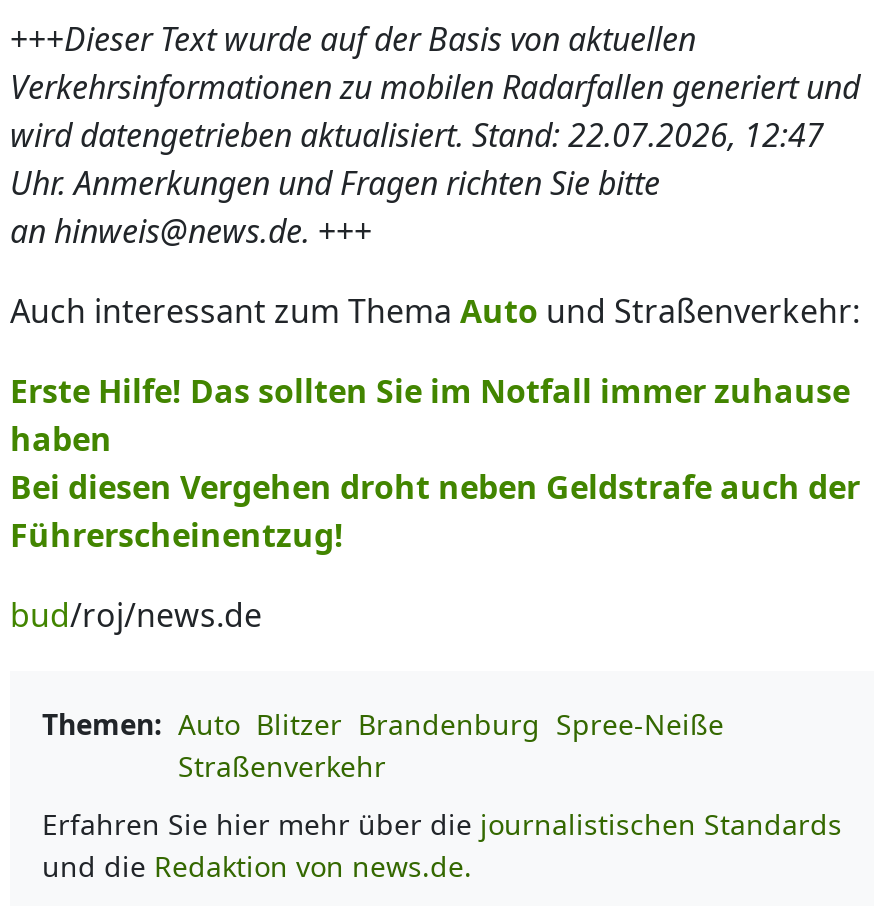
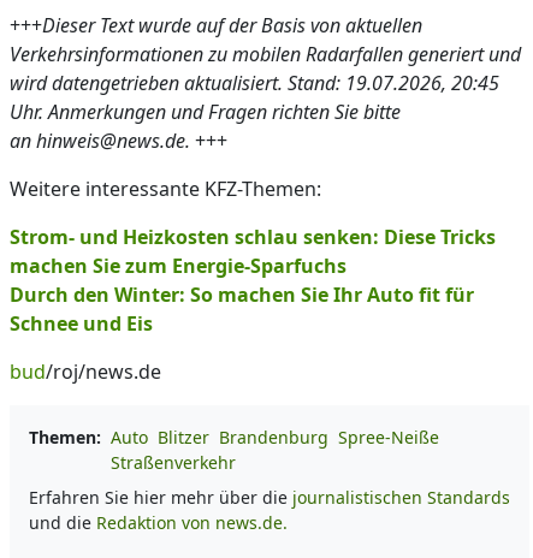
- wird datengetrieben aktualisiert. Stand: 22.07.2026, 12:47
+ wird datengetrieben aktualisiert. Stand: 19.07.2026, 20:45

- Auch interessant zum Thema Auto und Straßenverkehr:
+ Weitere interessante KFZ-Themen:

- Erste Hilfe! Das sollten Sie im Notfall immer zuhause
- haben
- Bei diesen Vergehen droht neben Geldstrafe auch der
- Führerscheinentzug!
+ Strom- und Heizkosten schlau senken: Diese Tricks
+ machen Sie zum Energie-Sparfuchs
+ Durch den Winter: So machen Sie Ihr Auto fit für
+ Schnee und Eis
